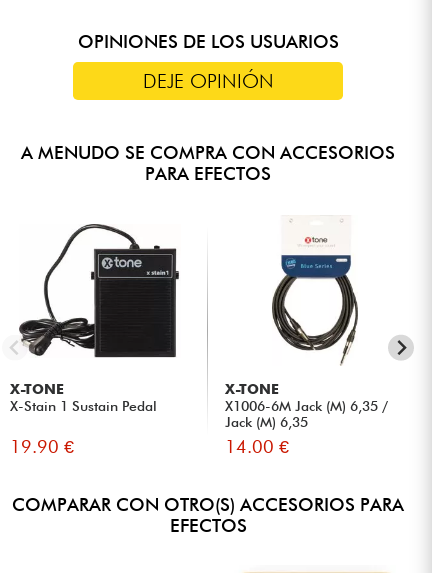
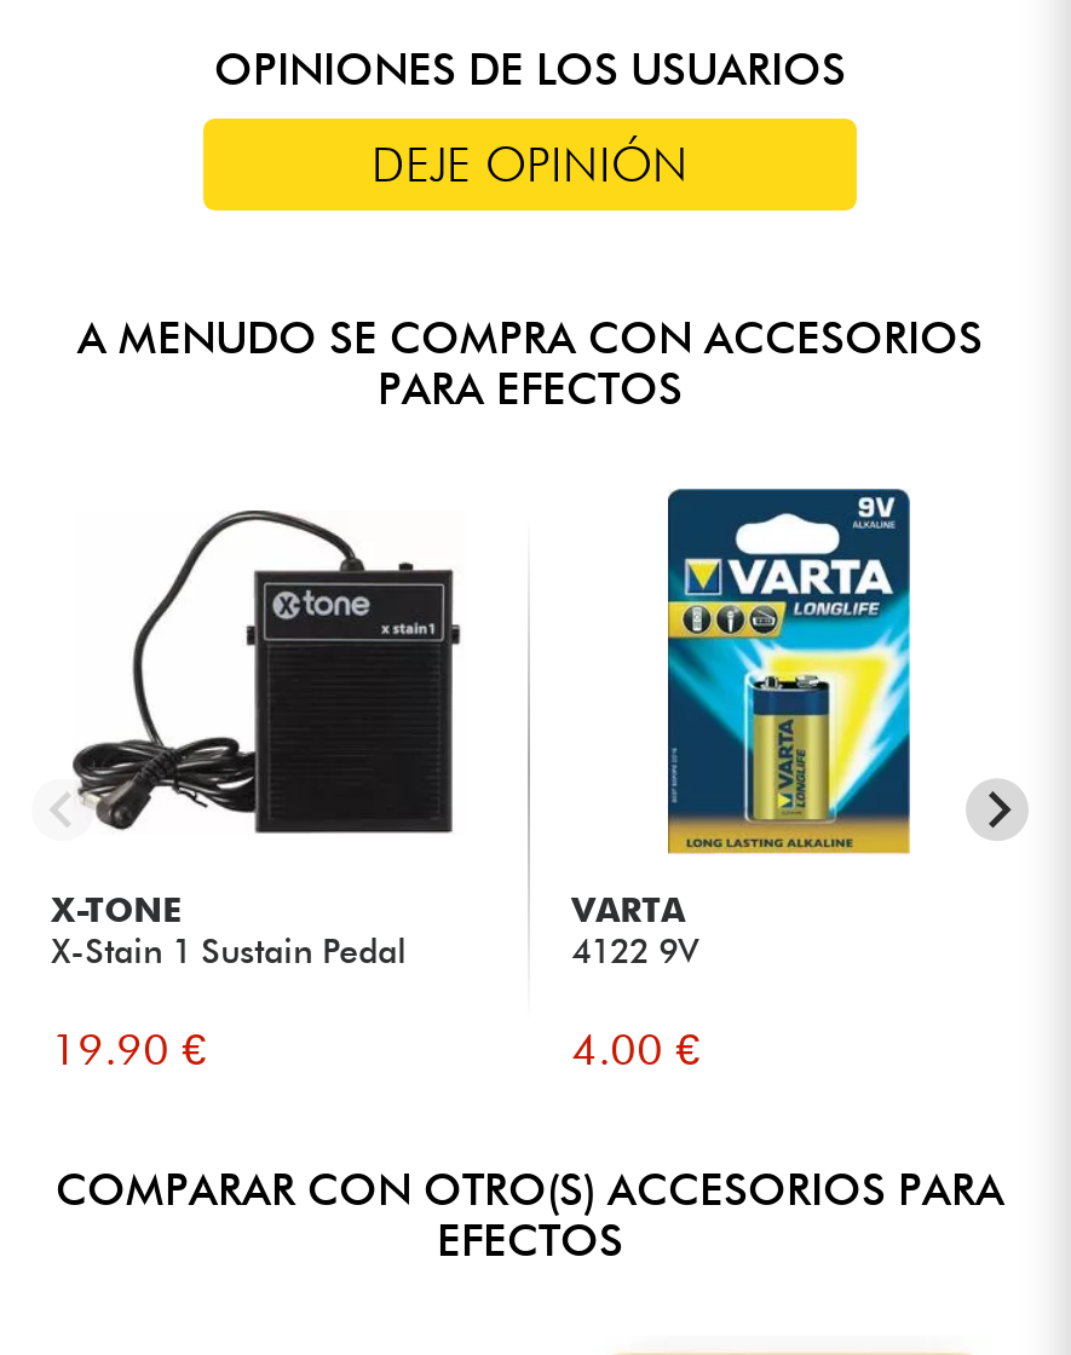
- [image]
- X-TONE
- X1006-6M Jack (M) 6,35 /
- Jack (M) 6,35
- 14.00 €
+ [image]
+ VARTA
+ 4122 9V
+ 4.00 €
